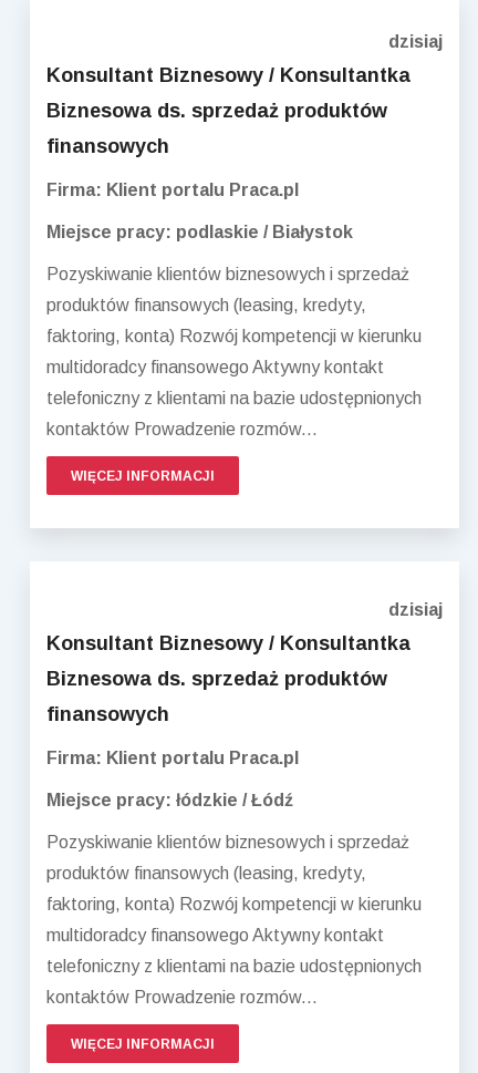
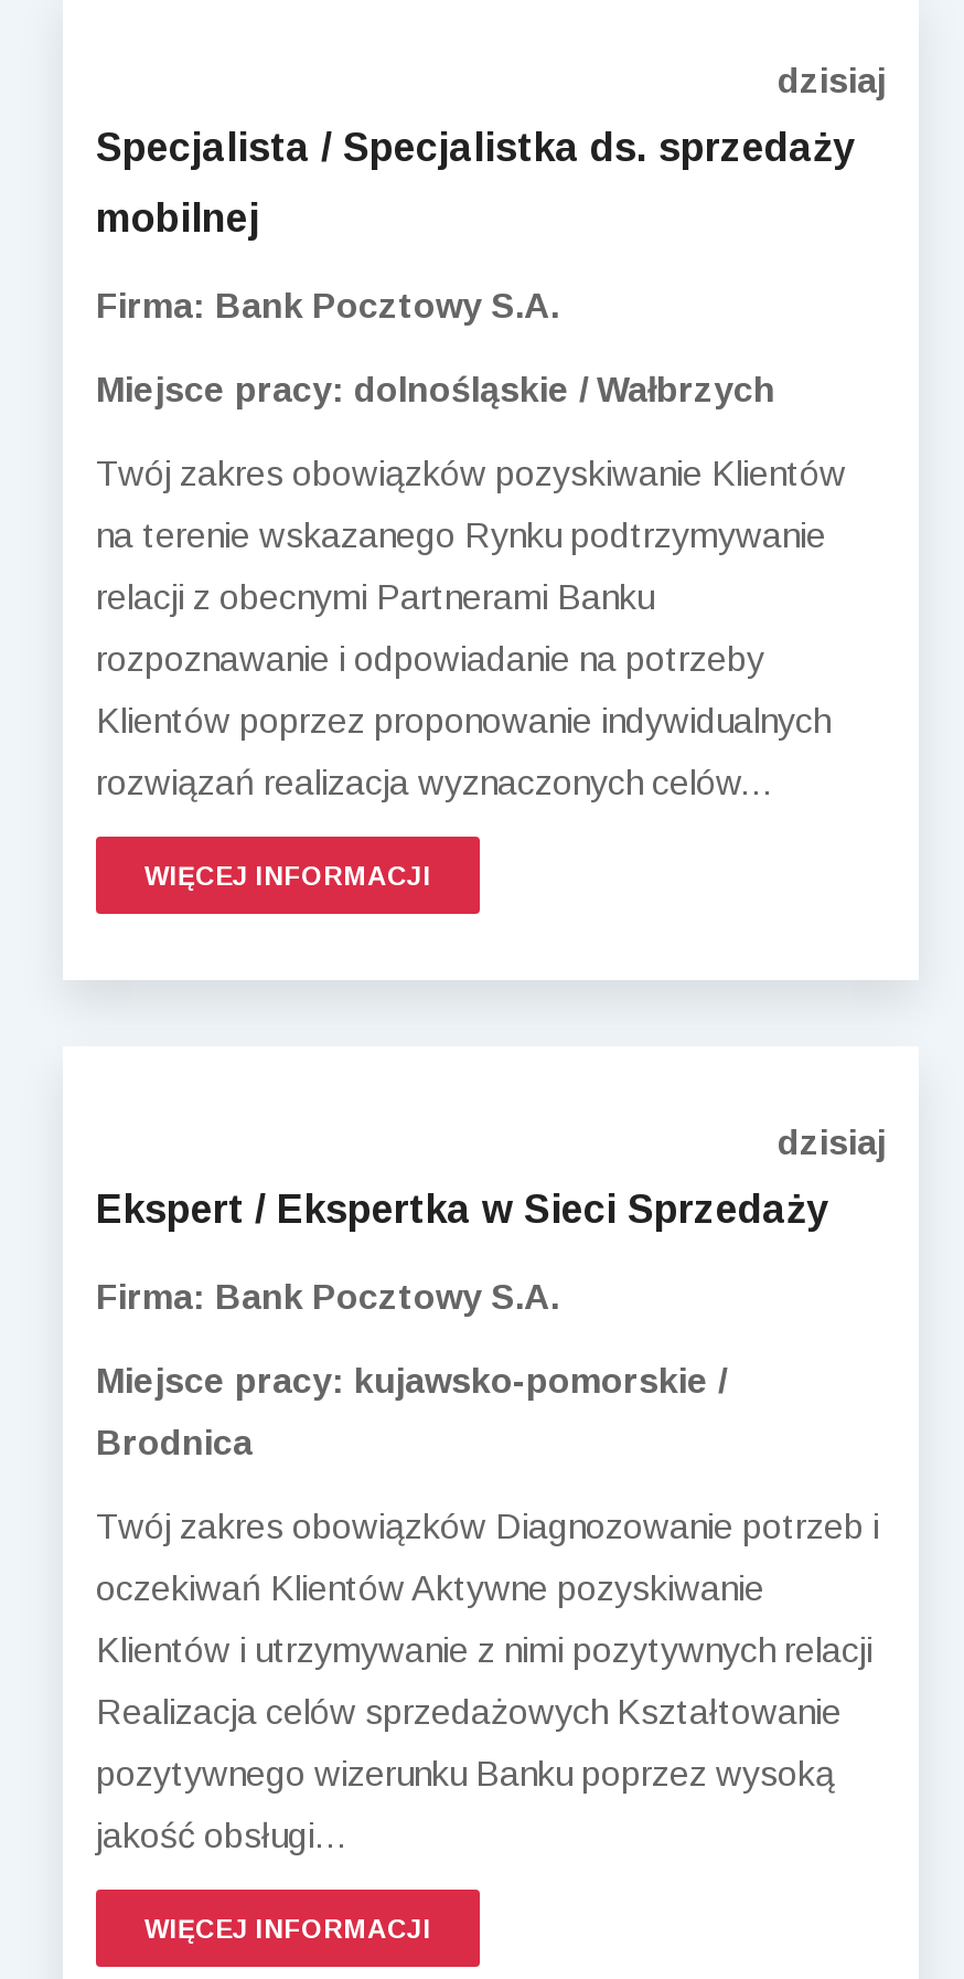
- Konsultant Biznesowy / Konsultantka
- Biznesowa ds. sprzedaż produktów
- finansowych
- Firma: Klient portalu Praca.pl
- Miejsce pracy: podlaskie / Białystok
- Pozyskiwanie klientów biznesowych i sprzedaż
- produktów finansowych (leasing, kredyty,
- faktoring, konta) Rozwój kompetencji w kierunku
- multidoradcy finansowego Aktywny kontakt
- telefoniczny z klientami na bazie udostępnionych
- kontaktów Prowadzenie rozmów...
+ Specjalista / Specjalistka ds. sprzedaży
+ mobilnej
+ Firma: Bank Pocztowy S.A.
+ Miejsce pracy: dolnośląskie / Wałbrzych
+ Twój zakres obowiązków pozyskiwanie Klientów
+ na terenie wskazanego Rynku podtrzymywanie
+ relacji z obecnymi Partnerami Banku
+ rozpoznawanie i odpowiadanie na potrzeby
+ Klientów poprzez proponowanie indywidualnych
+ rozwiązań realizacja wyznaczonych celów...

- Konsultant Biznesowy / Konsultantka
- Biznesowa ds. sprzedaż produktów
- finansowych
- Firma: Klient portalu Praca.pl
- Miejsce pracy: łódzkie / Łódź
- Pozyskiwanie klientów biznesowych i sprzedaż
- produktów finansowych (leasing, kredyty,
- faktoring, konta) Rozwój kompetencji w kierunku
- multidoradcy finansowego Aktywny kontakt
- telefoniczny z klientami na bazie udostępnionych
- kontaktów Prowadzenie rozmów...
+ Ekspert / Ekspertka w Sieci Sprzedaży
+ Firma: Bank Pocztowy S.A.
+ Miejsce pracy: kujawsko-pomorskie /
+ Brodnica
+ Twój zakres obowiązków Diagnozowanie potrzeb i
+ oczekiwań Klientów Aktywne pozyskiwanie
+ Klientów i utrzymywanie z nimi pozytywnych relacji
+ Realizacja celów sprzedażowych Kształtowanie
+ pozytywnego wizerunku Banku poprzez wysoką
+ jakość obsługi...
